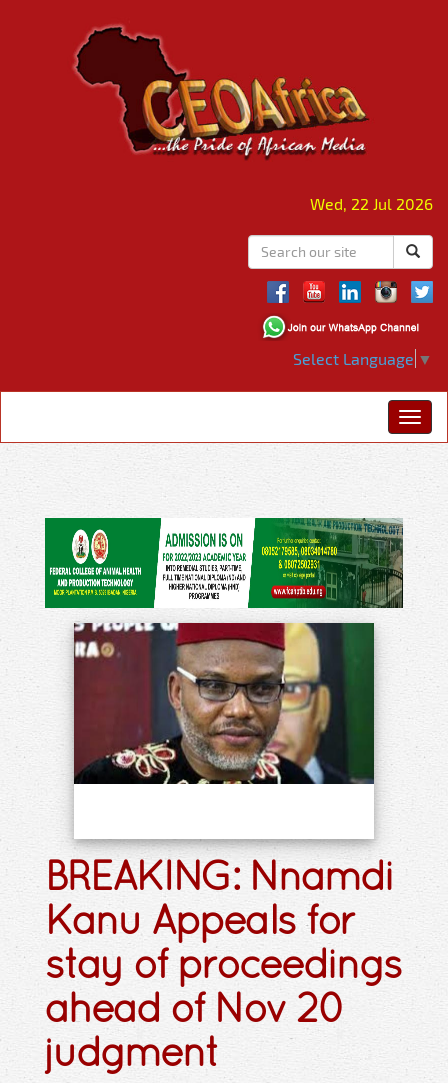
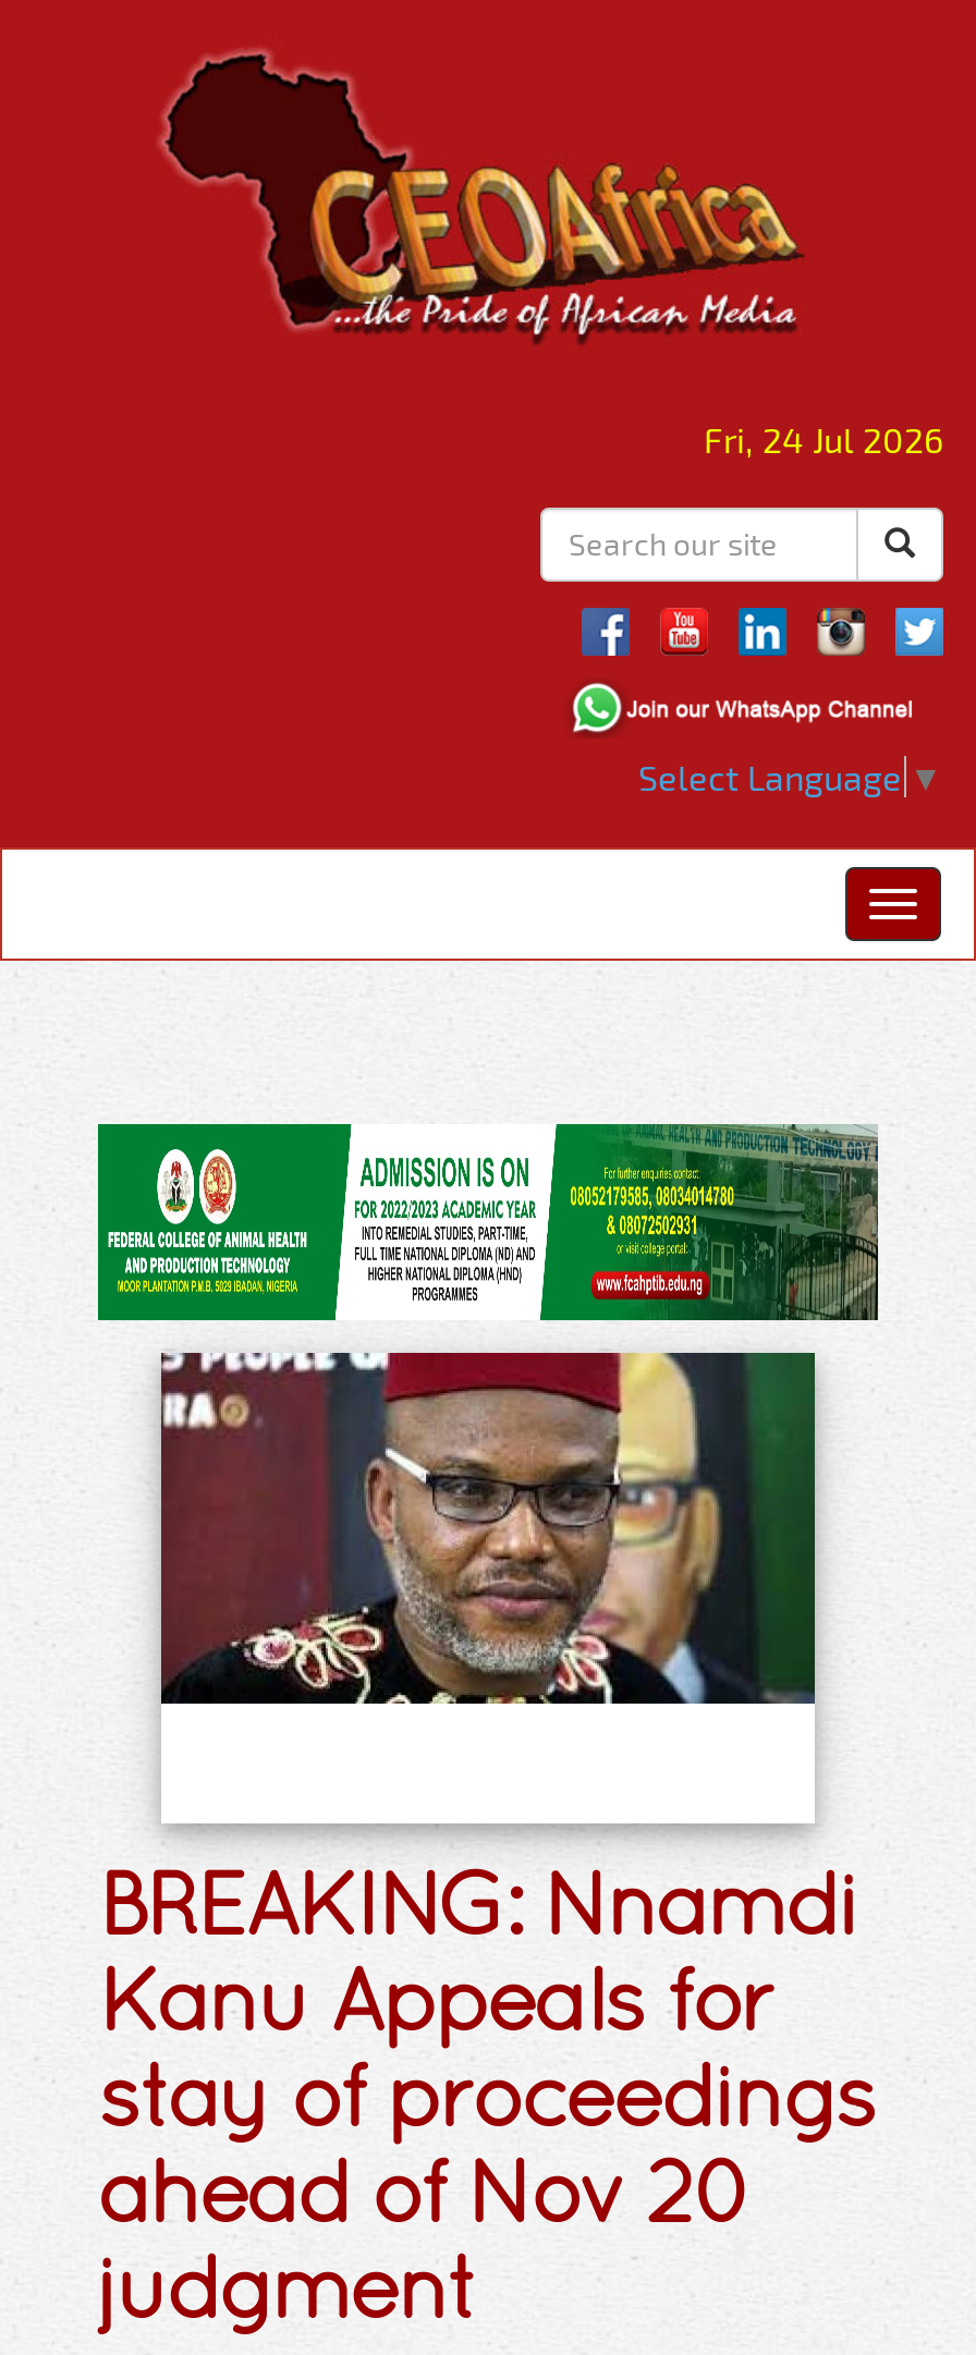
- Wed, 22 Jul 2026
+ Fri, 24 Jul 2026
